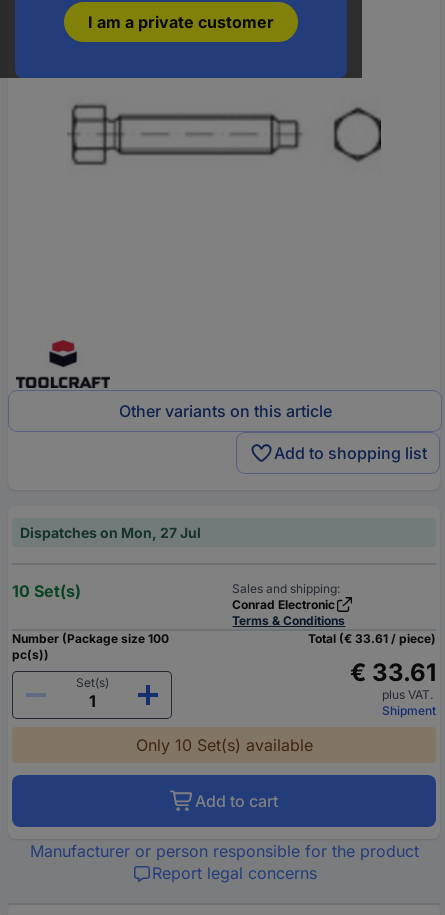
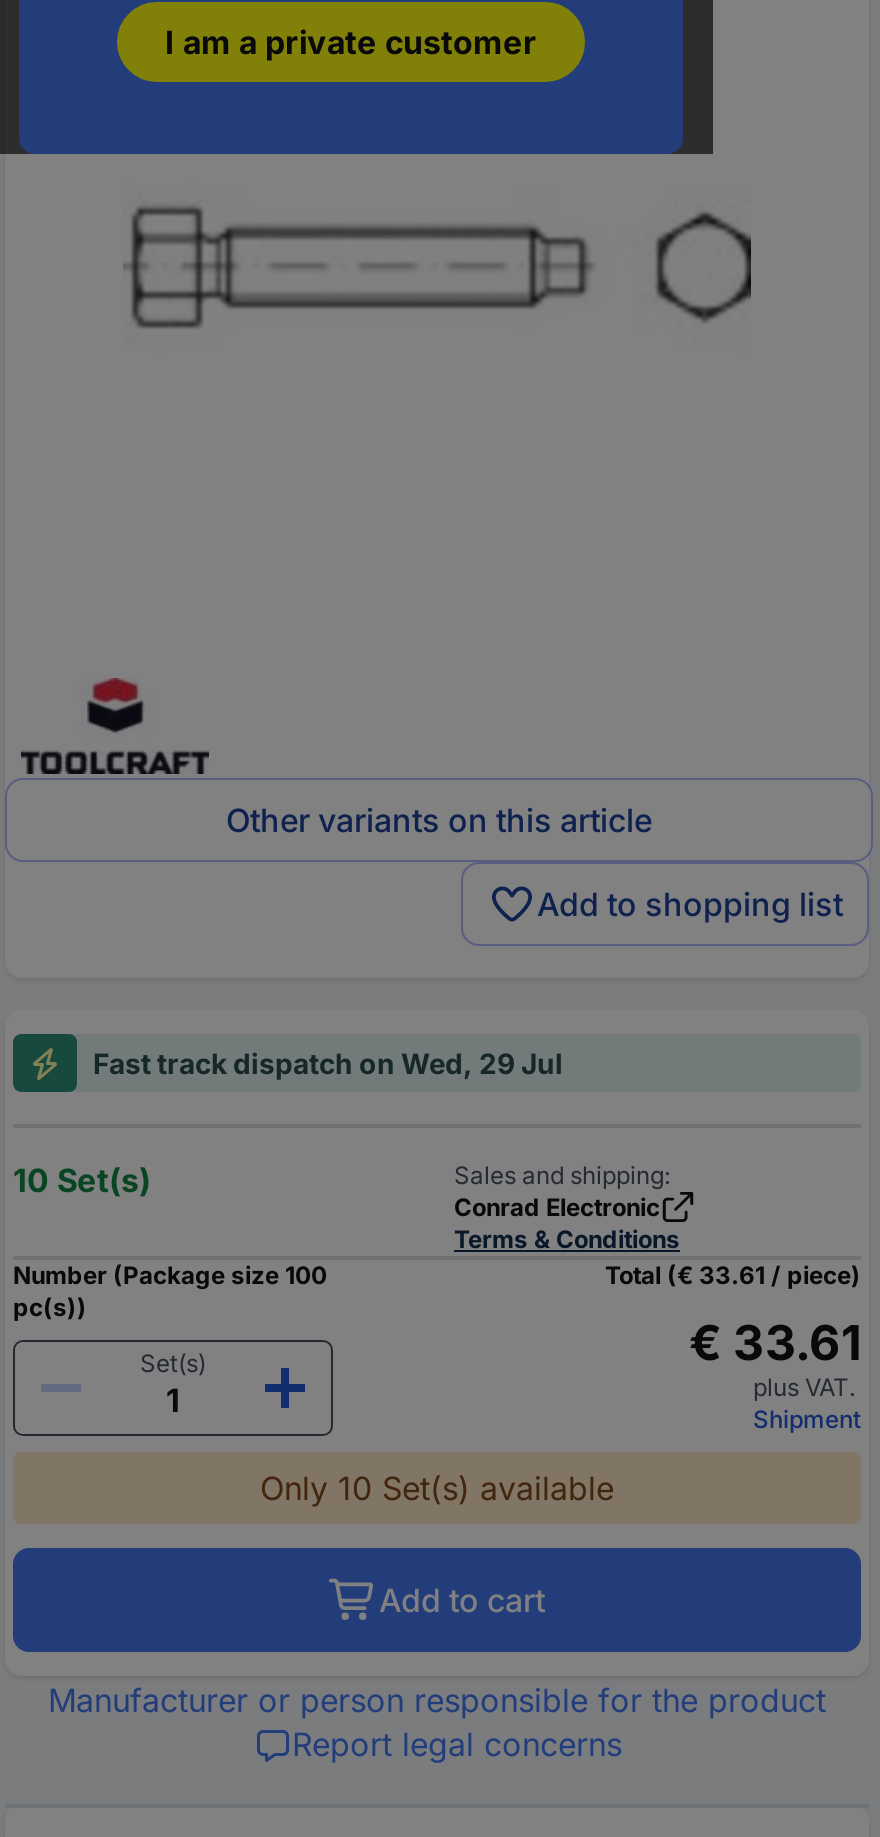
- Dispatches on Mon, 27 Jul
+ Fast track dispatch on Wed, 29 Jul
